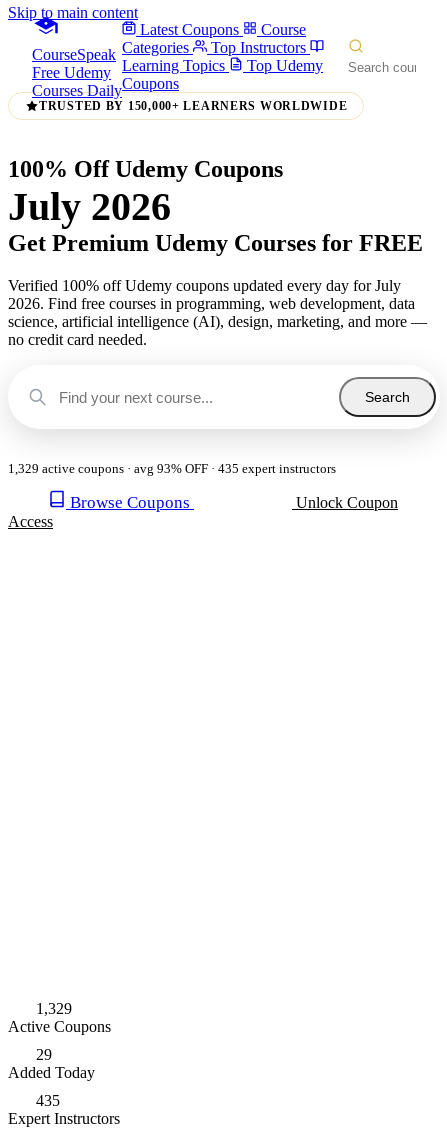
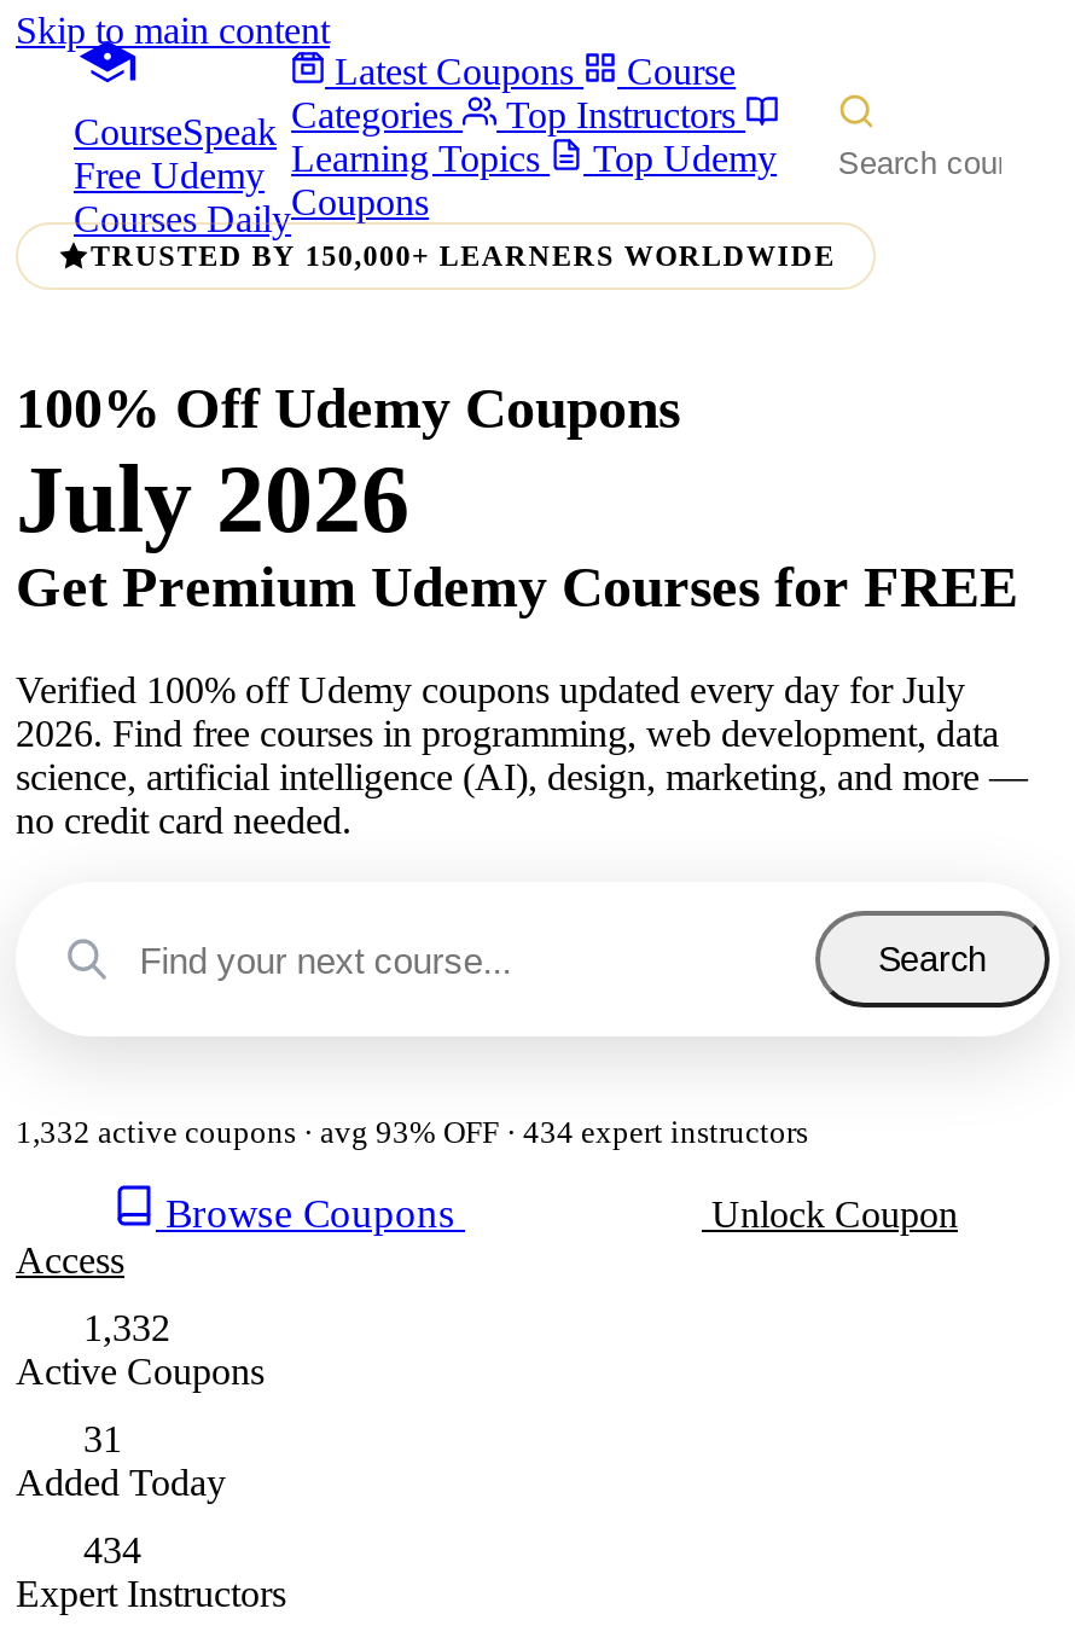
- 1,329 active coupons · avg 93% OFF · 435 expert instructors
+ 1,332 active coupons · avg 93% OFF · 434 expert instructors

- 1,329
+ 1,332

- 29
+ 31

- 435
+ 434
